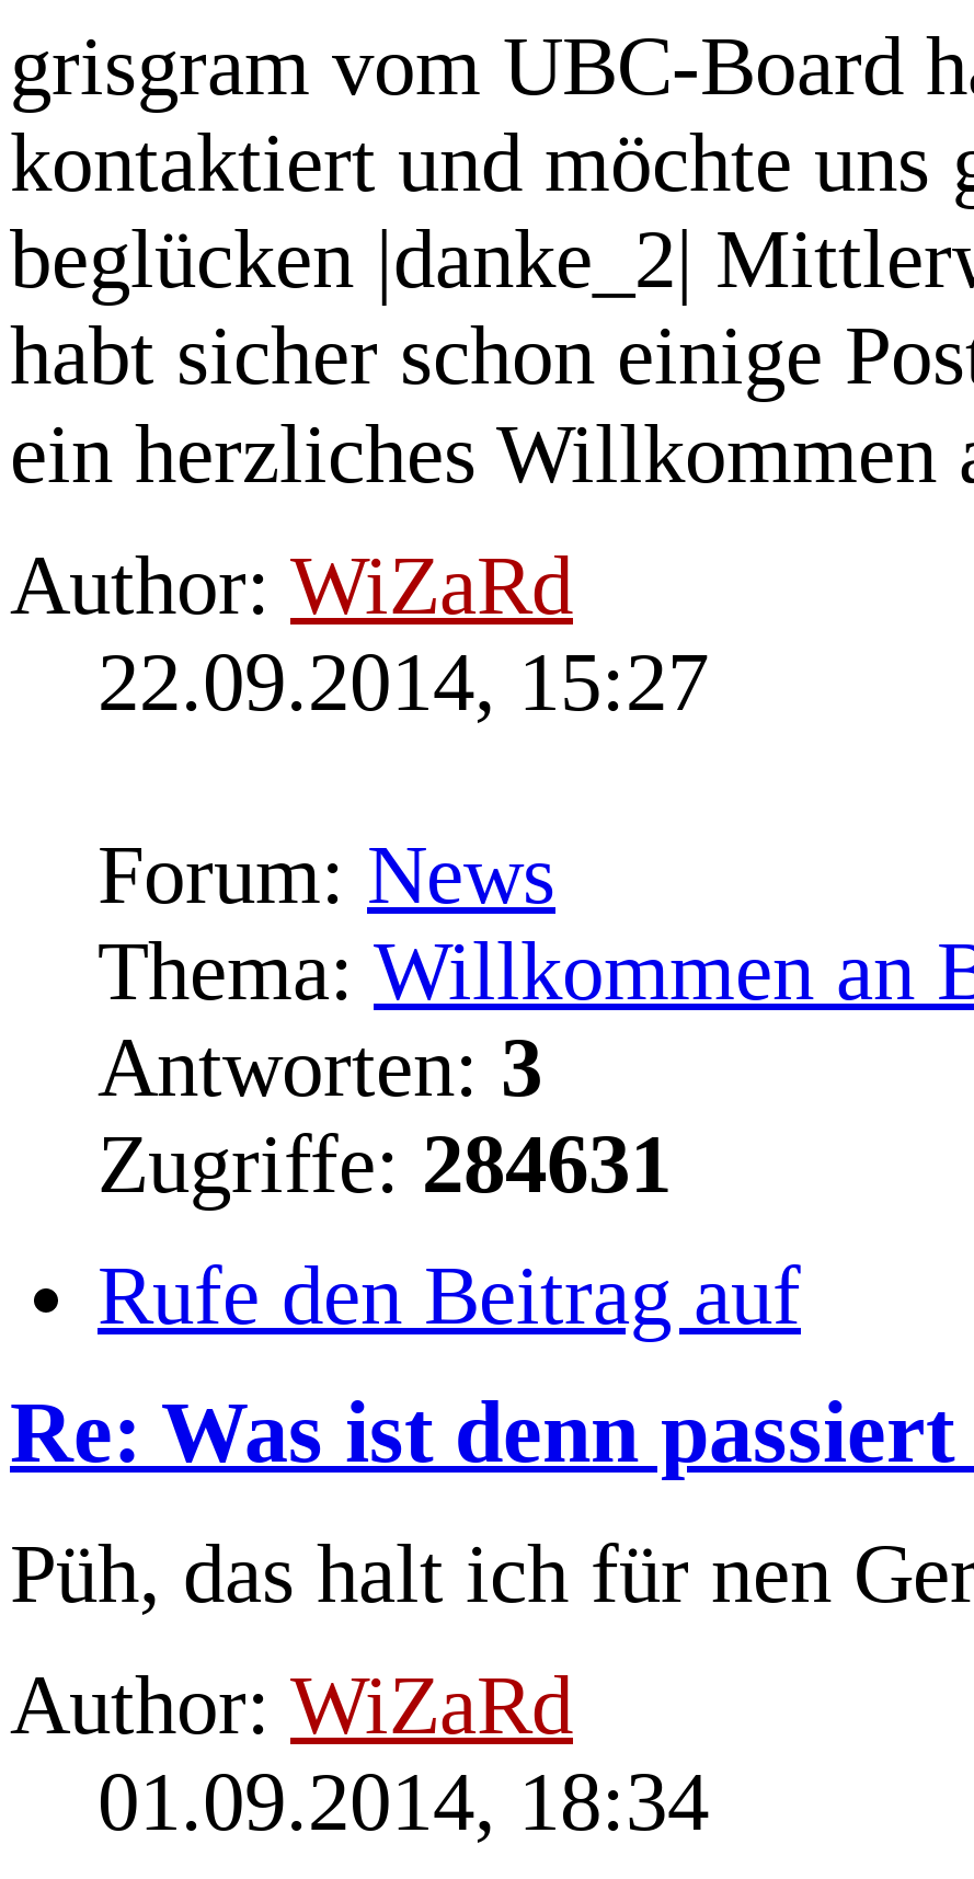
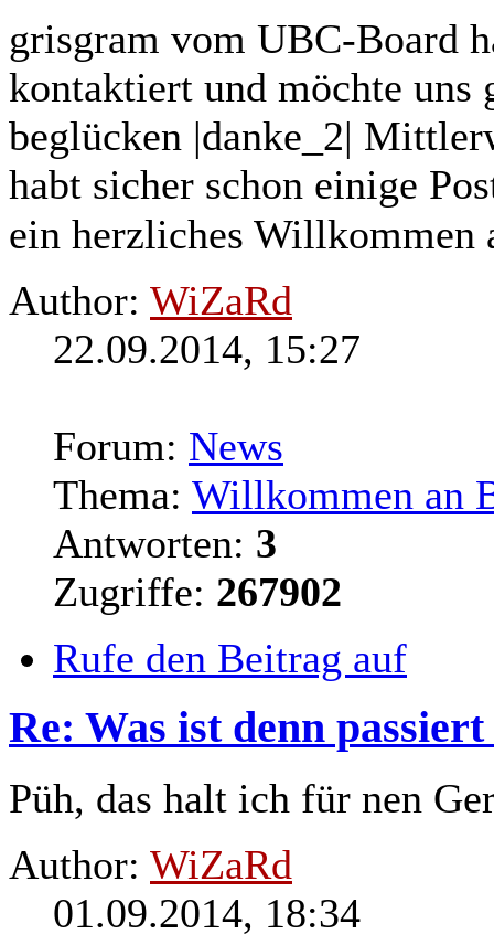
- Zugriffe: 284631
+ Zugriffe: 267902
